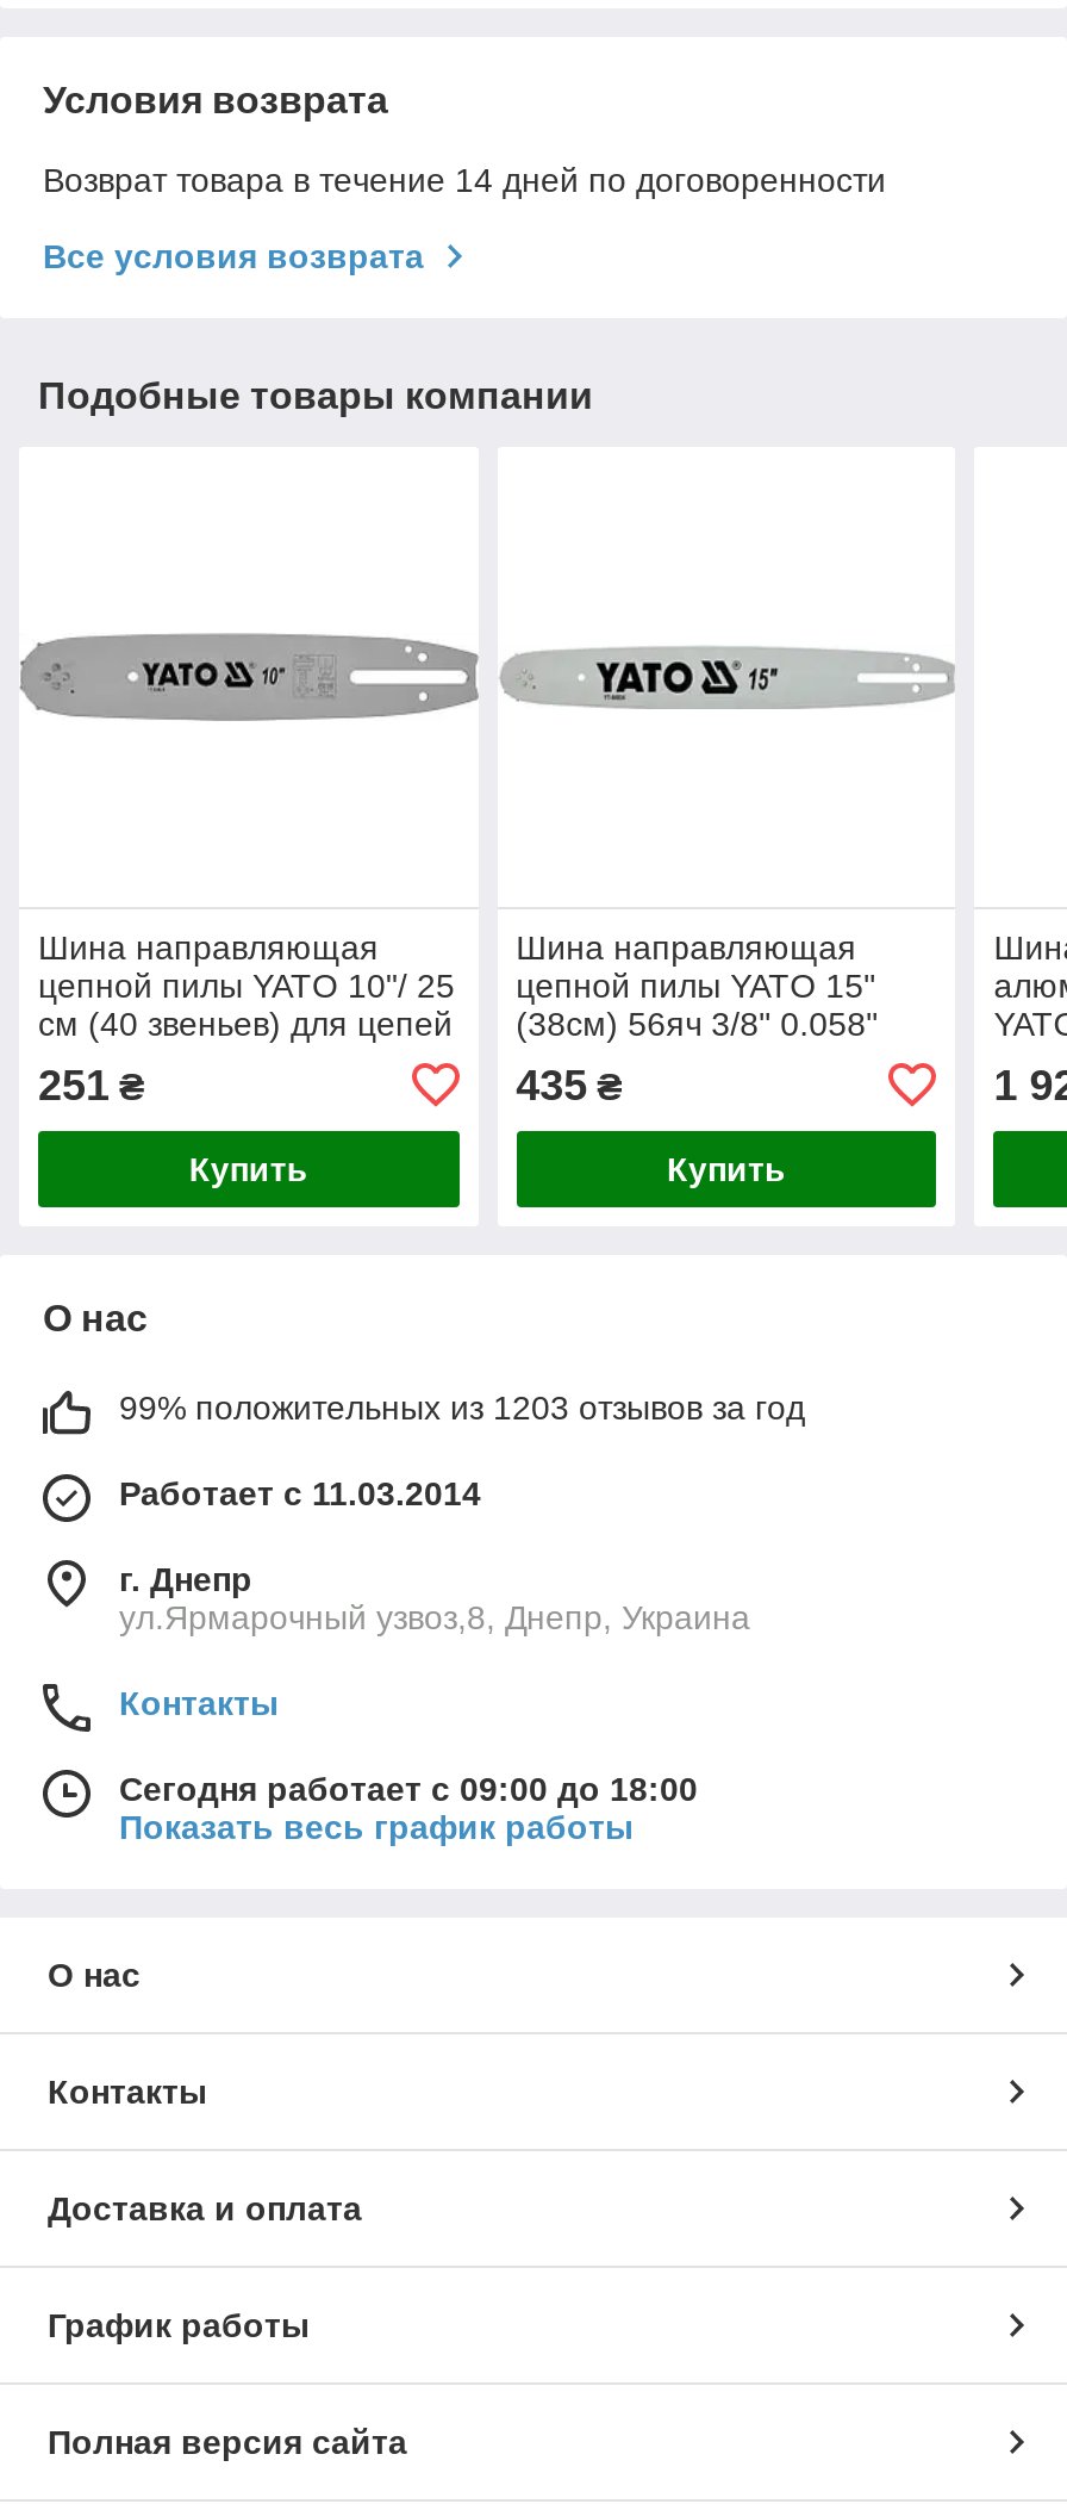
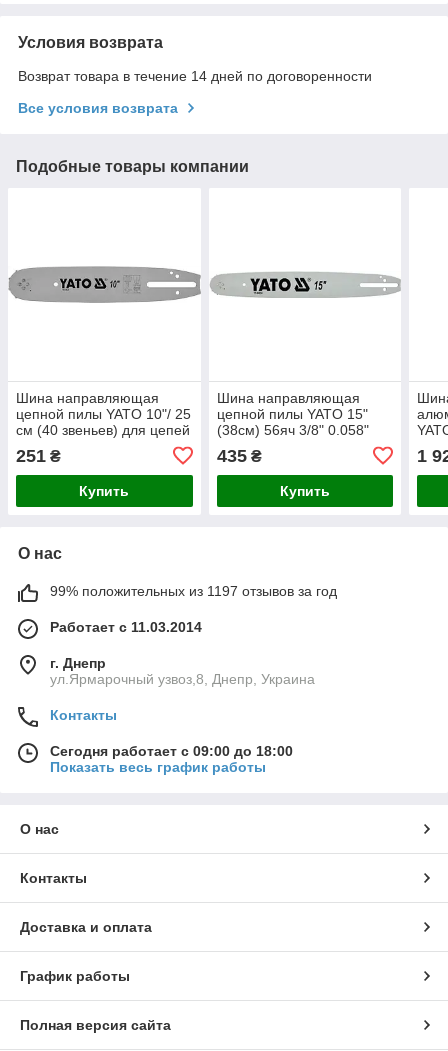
- 99% положительных из 1203 отзывов за год
+ 99% положительных из 1197 отзывов за год
